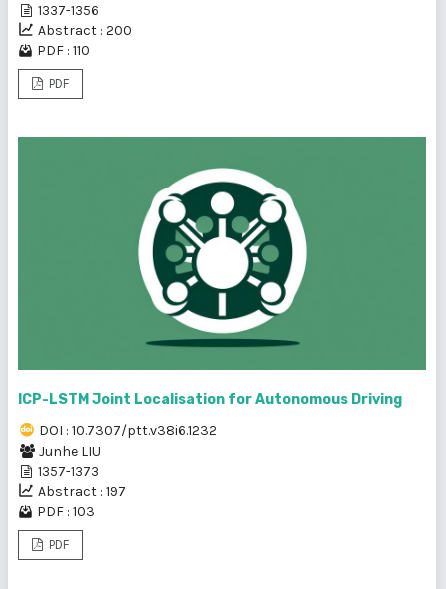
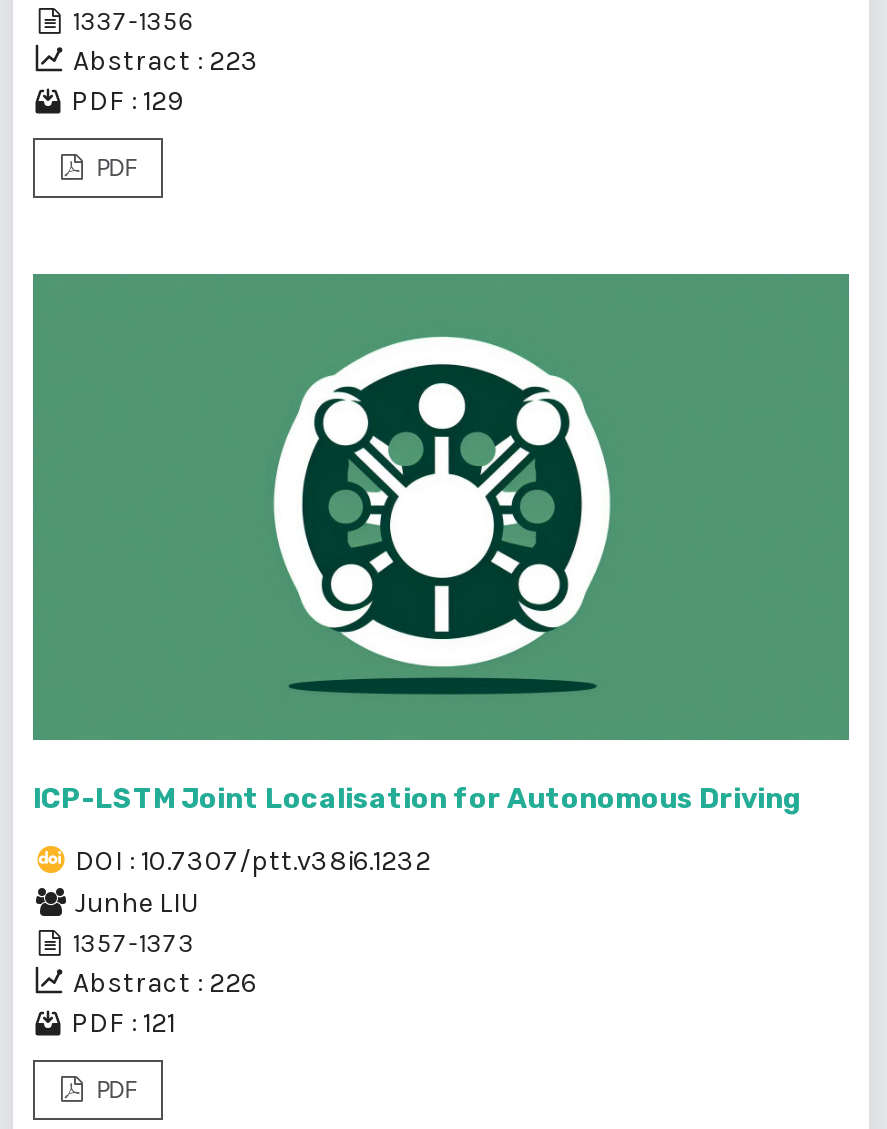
- Abstract : 200
+ Abstract : 223

- PDF : 110
+ PDF : 129

- Abstract : 197
+ Abstract : 226

- PDF : 103
+ PDF : 121
